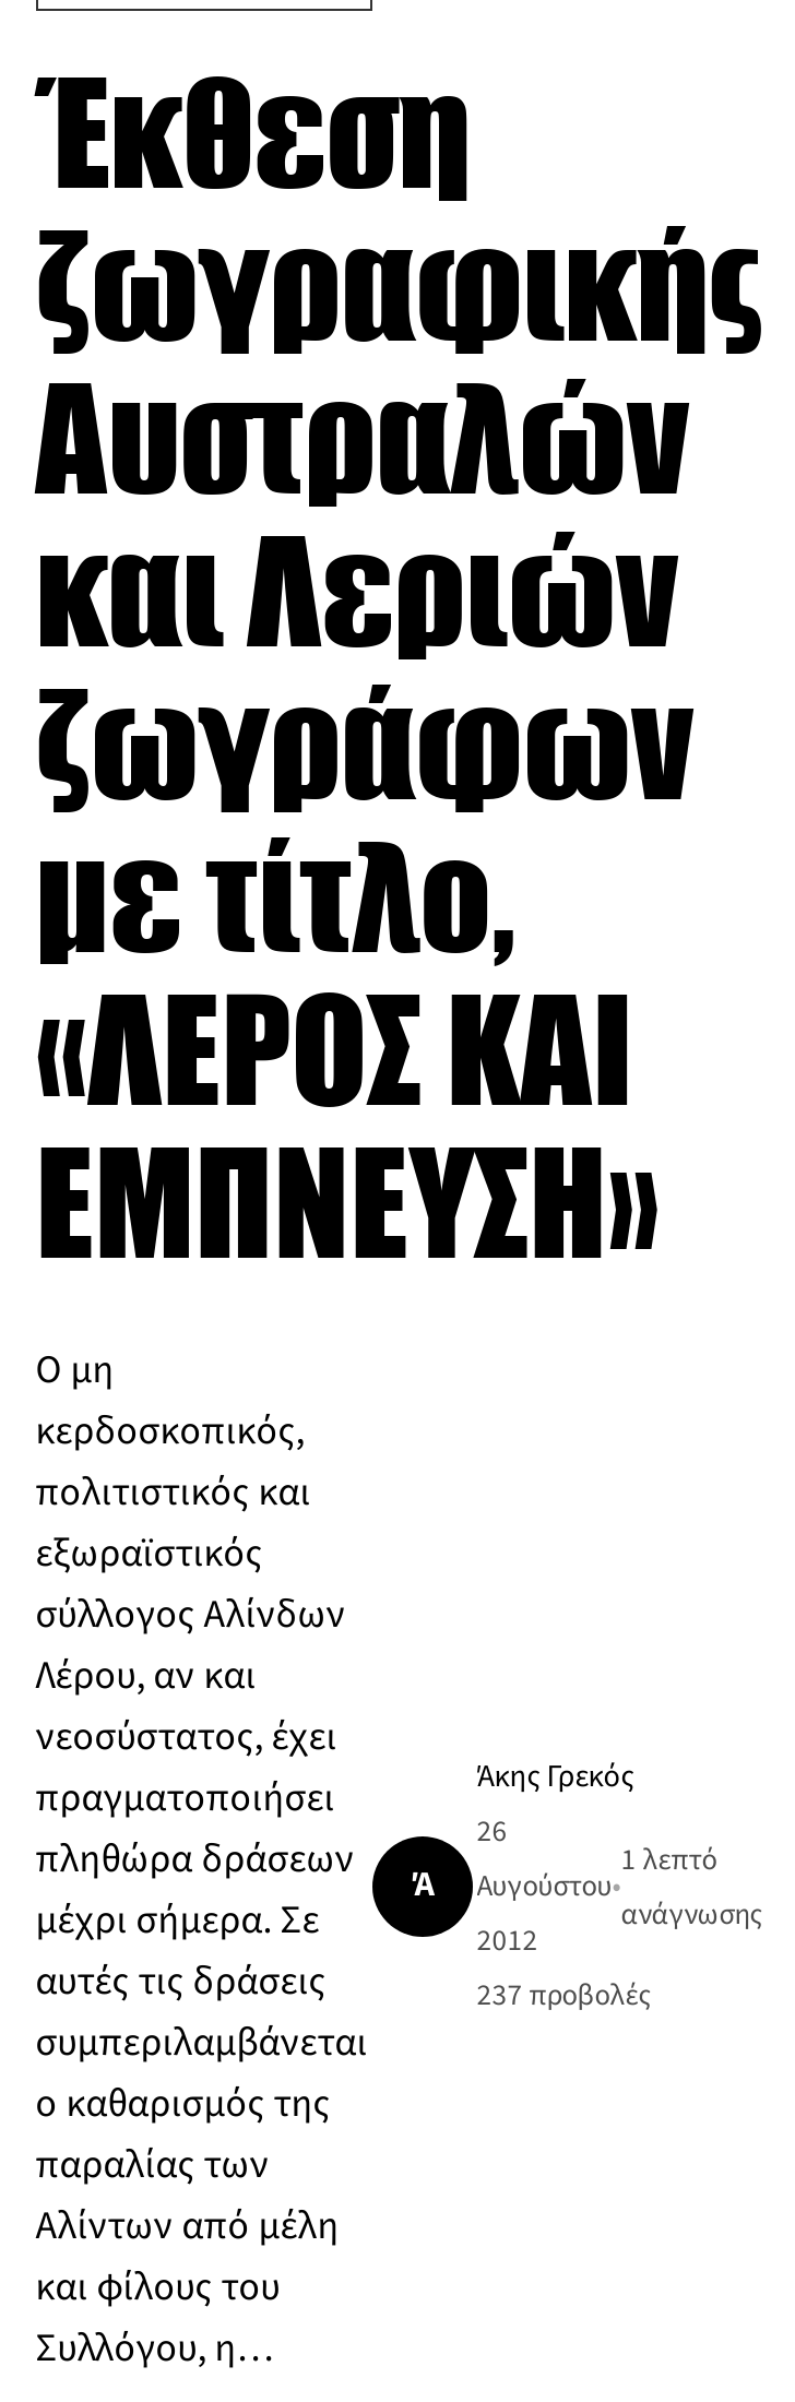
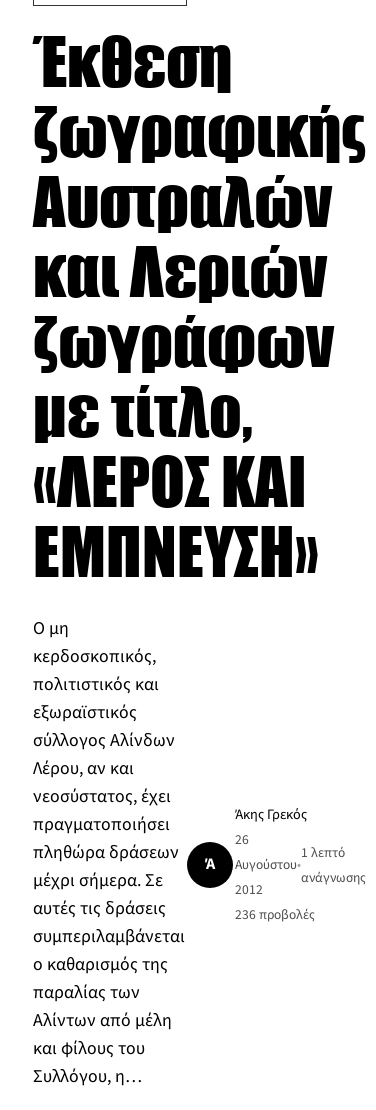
- 237 προβολές
+ 236 προβολές
